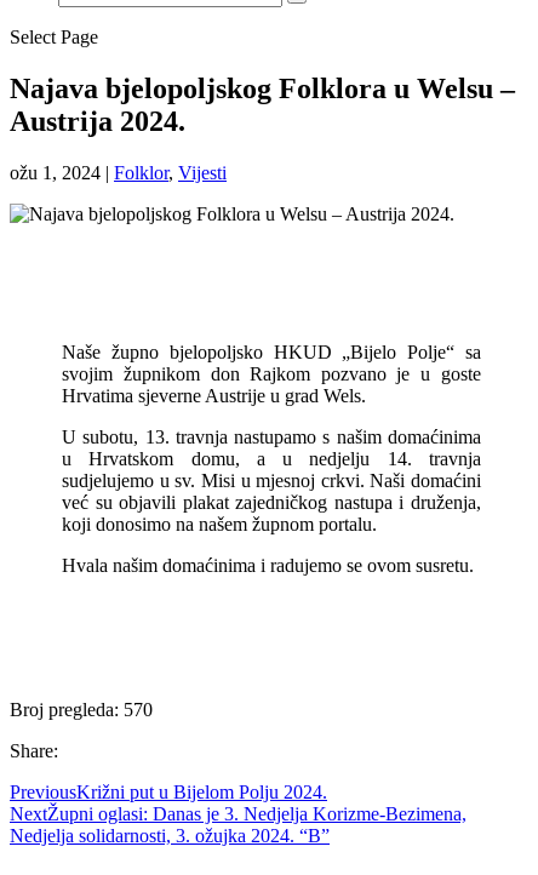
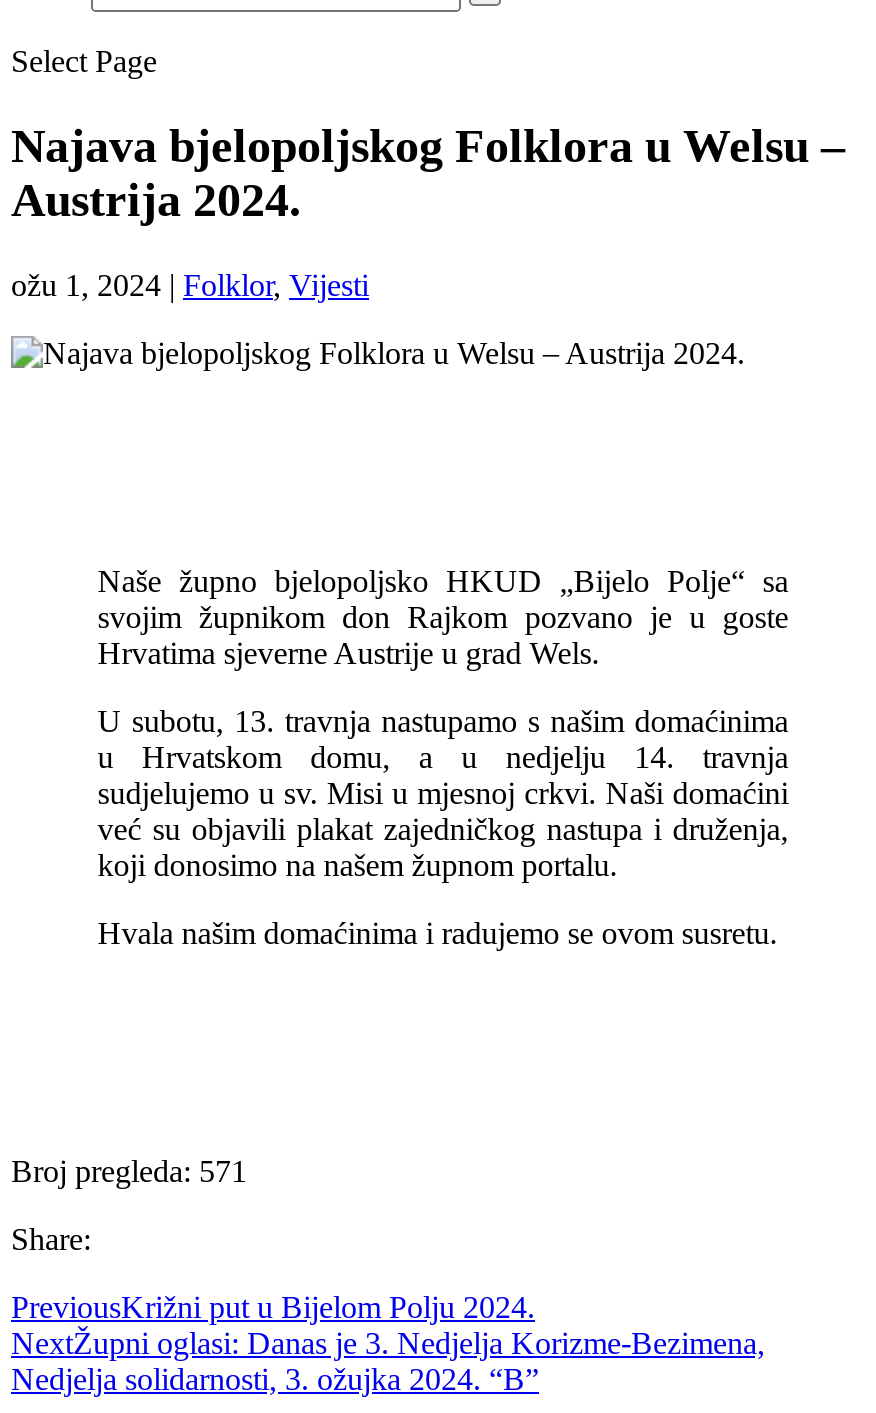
- Broj pregleda: 570
+ Broj pregleda: 571
